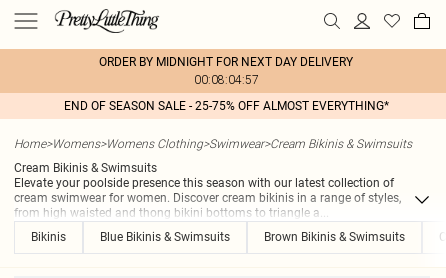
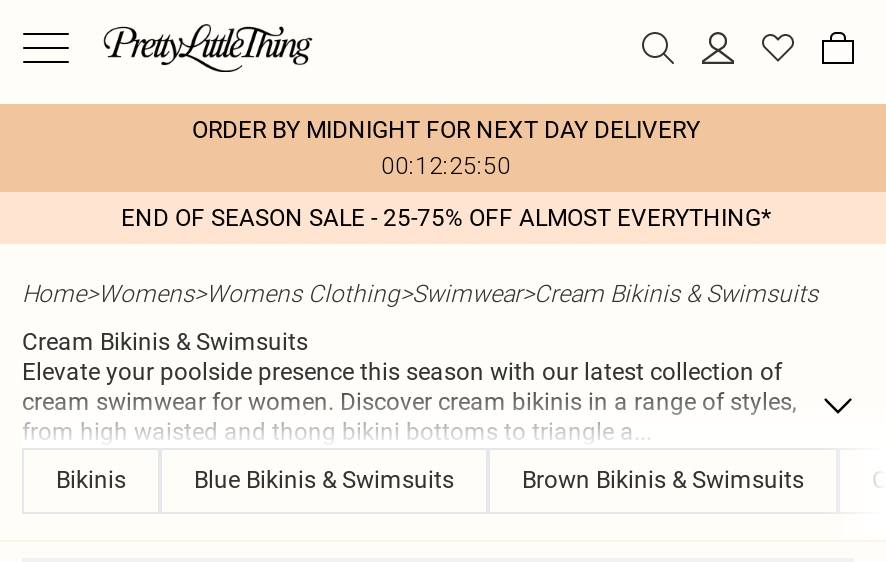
- 00:08:04:57
+ 00:12:25:50
